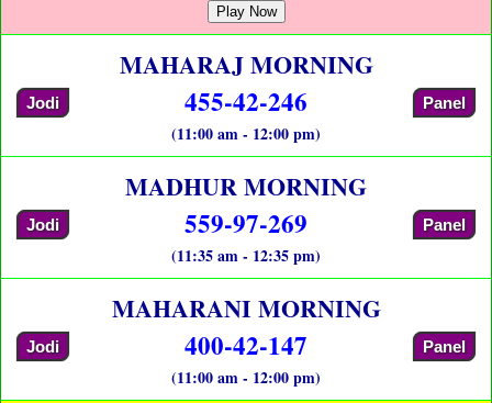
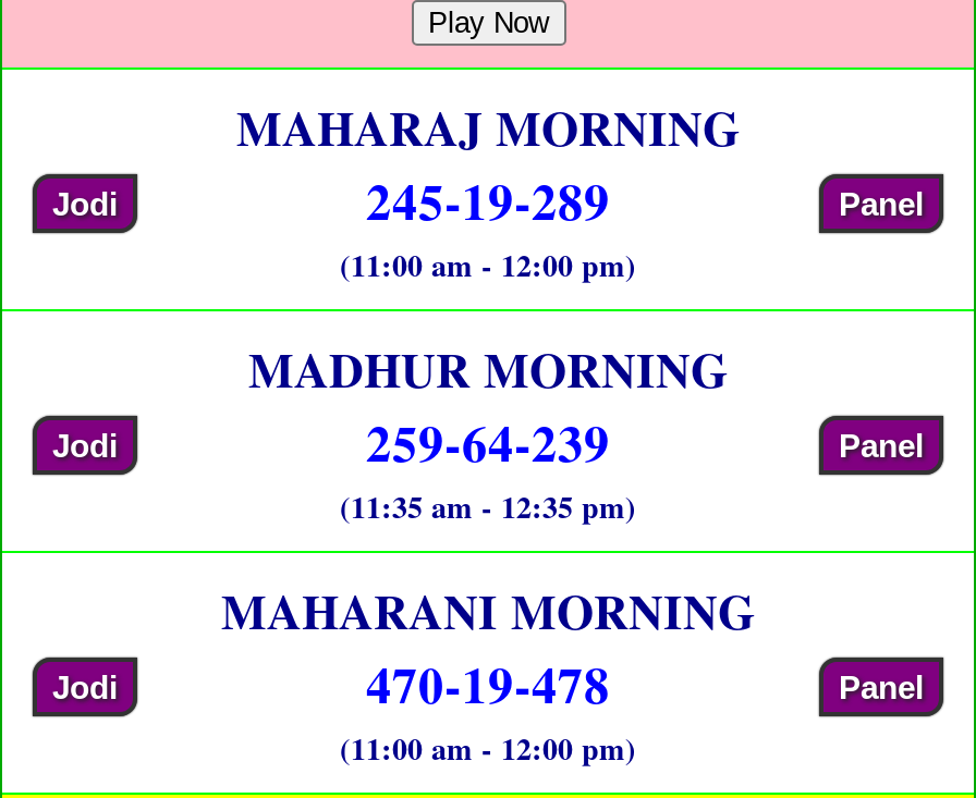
- 455-42-246
+ 245-19-289

- 559-97-269
+ 259-64-239

- 400-42-147
+ 470-19-478
